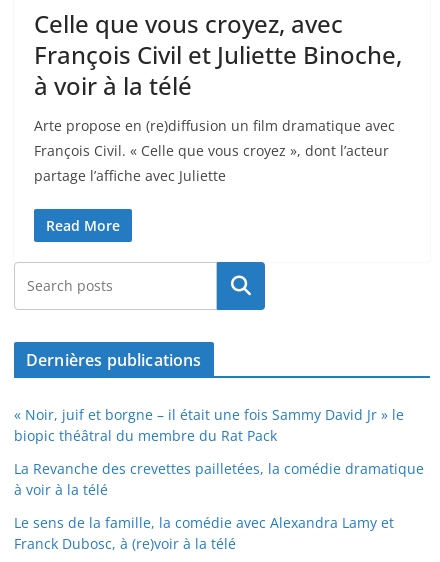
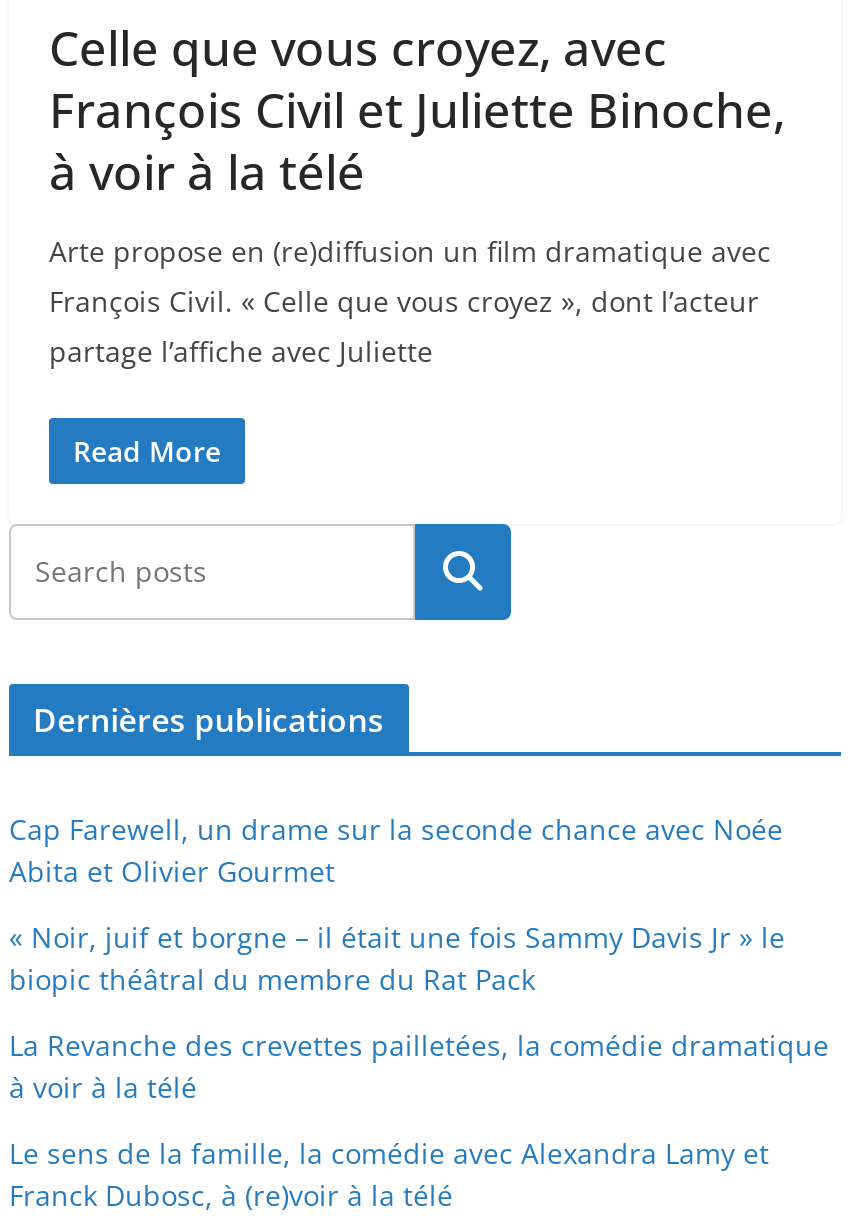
- « Noir, juif et borgne – il était une fois Sammy David Jr » le
+ Cap Farewell, un drame sur la seconde chance avec Noée
+ Abita et Olivier Gourmet
+ « Noir, juif et borgne – il était une fois Sammy Davis Jr » le
